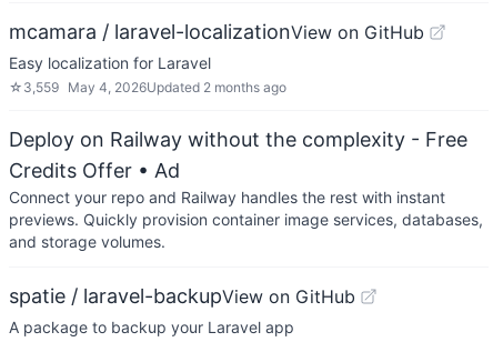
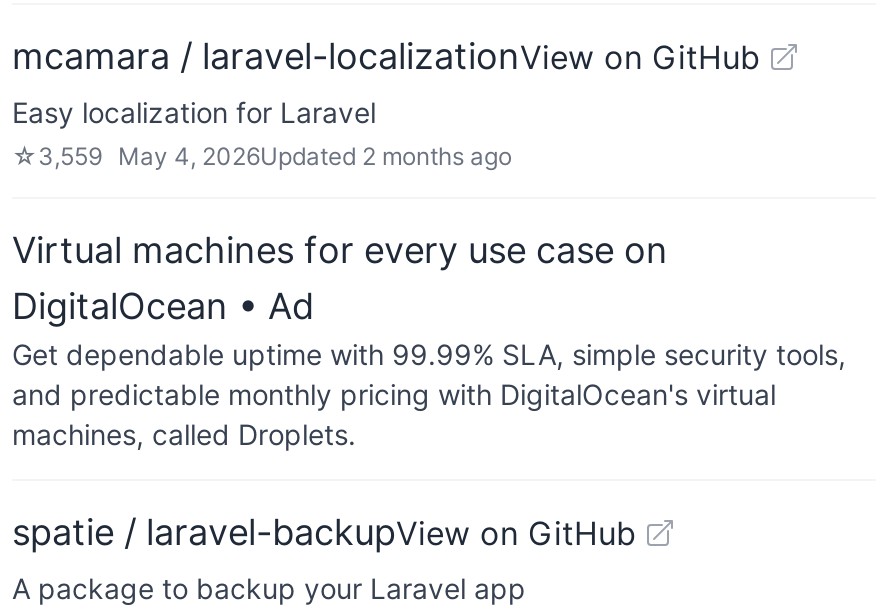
- Deploy on Railway without the complexity - Free
- Credits Offer • Ad
- Connect your repo and Railway handles the rest with instant
- previews. Quickly provision container image services, databases,
- and storage volumes.
+ Virtual machines for every use case on
+ DigitalOcean • Ad
+ Get dependable uptime with 99.99% SLA, simple security tools,
+ and predictable monthly pricing with DigitalOcean's virtual
+ machines, called Droplets.
